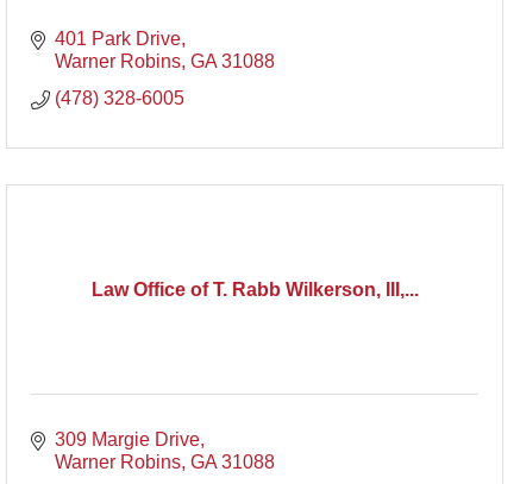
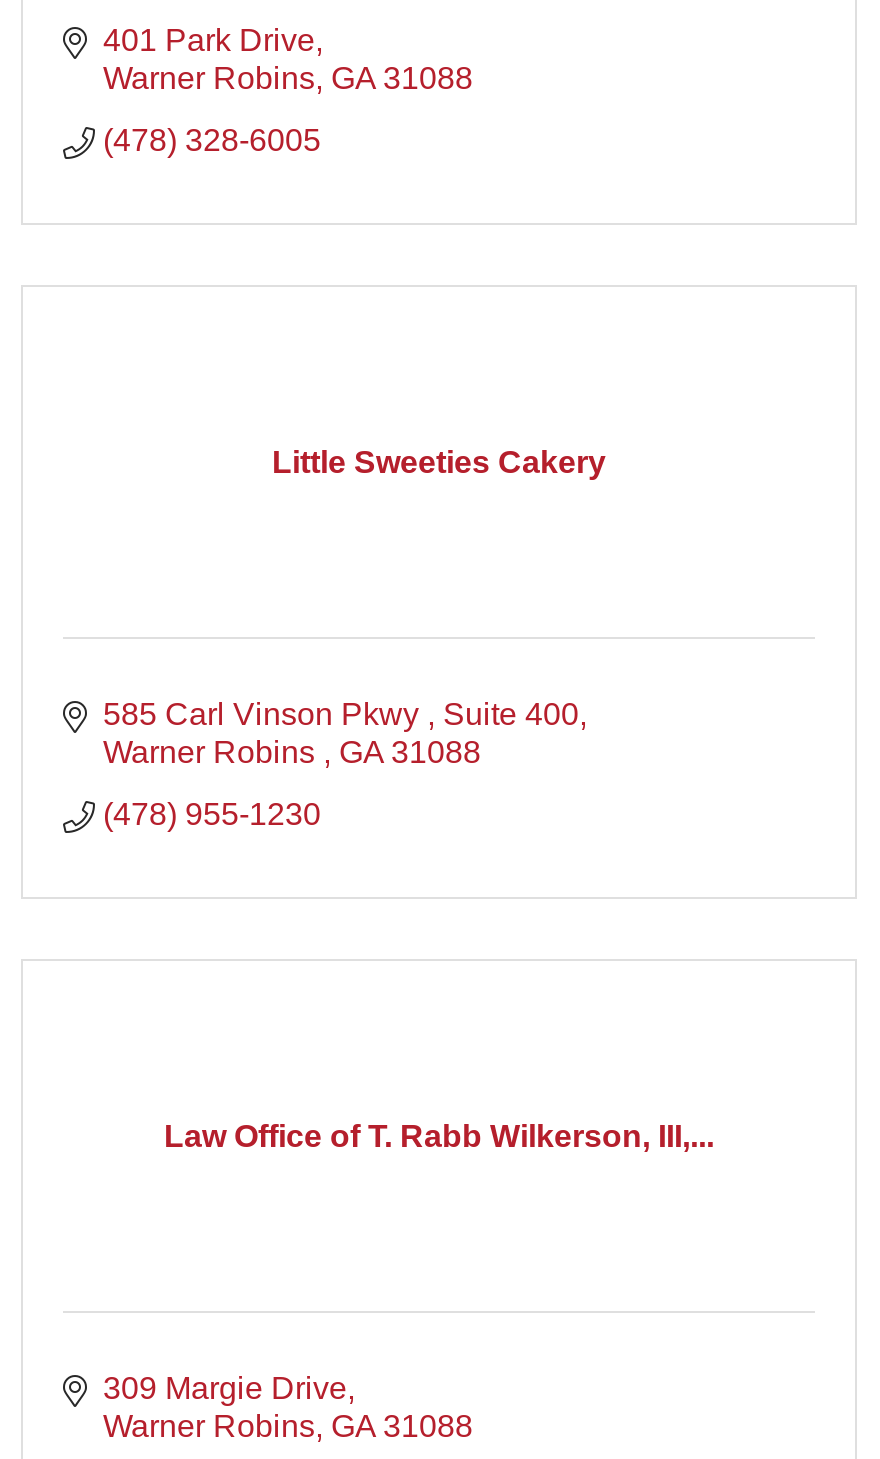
+ 585 Carl Vinson Pkwy Suite 400
+ Warner Robins GA 31088
+ (478) 955-1230

+ Little Sweeties Cakery
